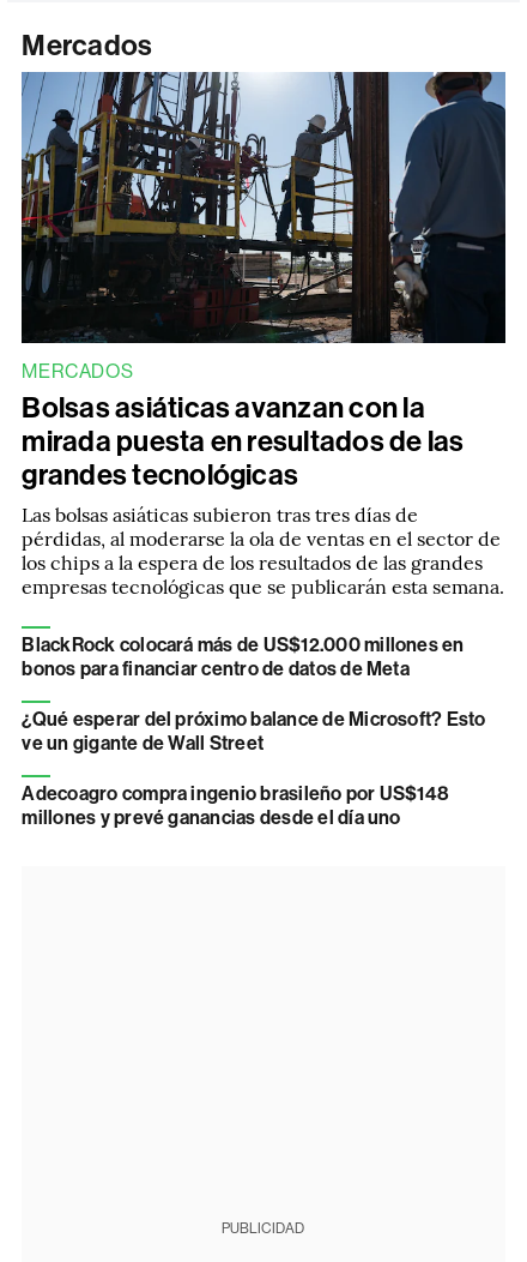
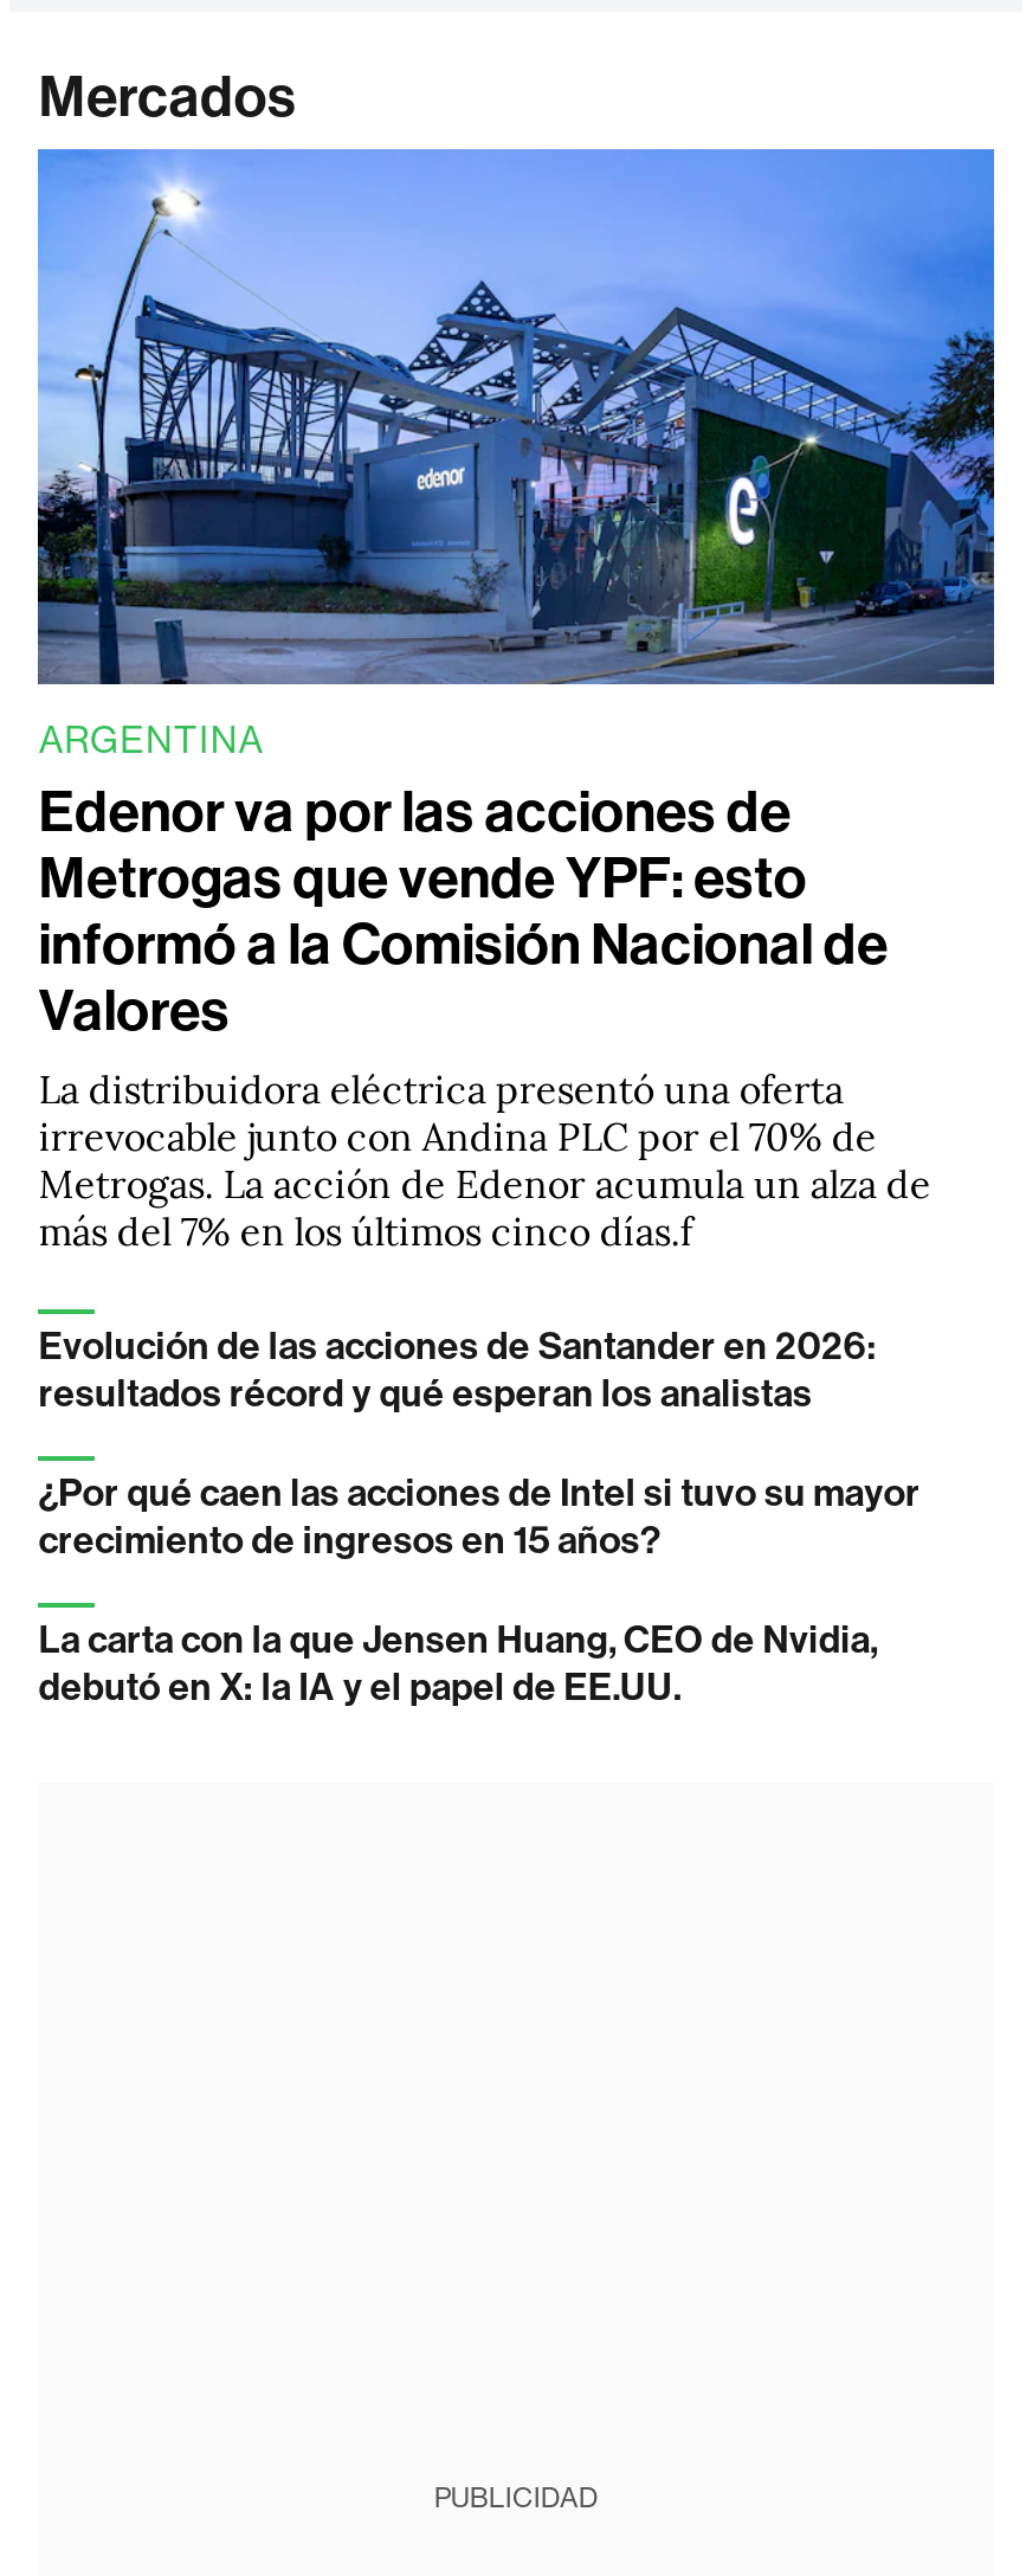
- [image]
- MERCADOS
- Bolsas asiáticas avanzan con la
- mirada puesta en resultados de las
- grandes tecnológicas
- Las bolsas asiáticas subieron tras tres días de
- pérdidas, al moderarse la ola de ventas en el sector de
- los chips a la espera de los resultados de las grandes
- empresas tecnológicas que se publicarán esta semana.
+ [image]
+ ARGENTINA
+ Edenor va por las acciones de
+ Metrogas que vende YPF: esto
+ informó a la Comisión Nacional de
+ Valores
+ La distribuidora eléctrica presentó una oferta
+ irrevocable junto con Andina PLC por el 70% de
+ Metrogas. La acción de Edenor acumula un alza de
+ más del 7% en los últimos cinco días.f

- BlackRock colocará más de US$12.000 millones en
- bonos para financiar centro de datos de Meta
+ Evolución de las acciones de Santander en 2026:
+ resultados récord y qué esperan los analistas

- ¿Qué esperar del próximo balance de Microsoft? Esto
- ve un gigante de Wall Street
+ ¿Por qué caen las acciones de Intel si tuvo su mayor
+ crecimiento de ingresos en 15 años?

- Adecoagro compra ingenio brasileño por US$148
- millones y prevé ganancias desde el día uno
+ La carta con la que Jensen Huang, CEO de Nvidia,
+ debutó en X: la IA y el papel de EE.UU.
